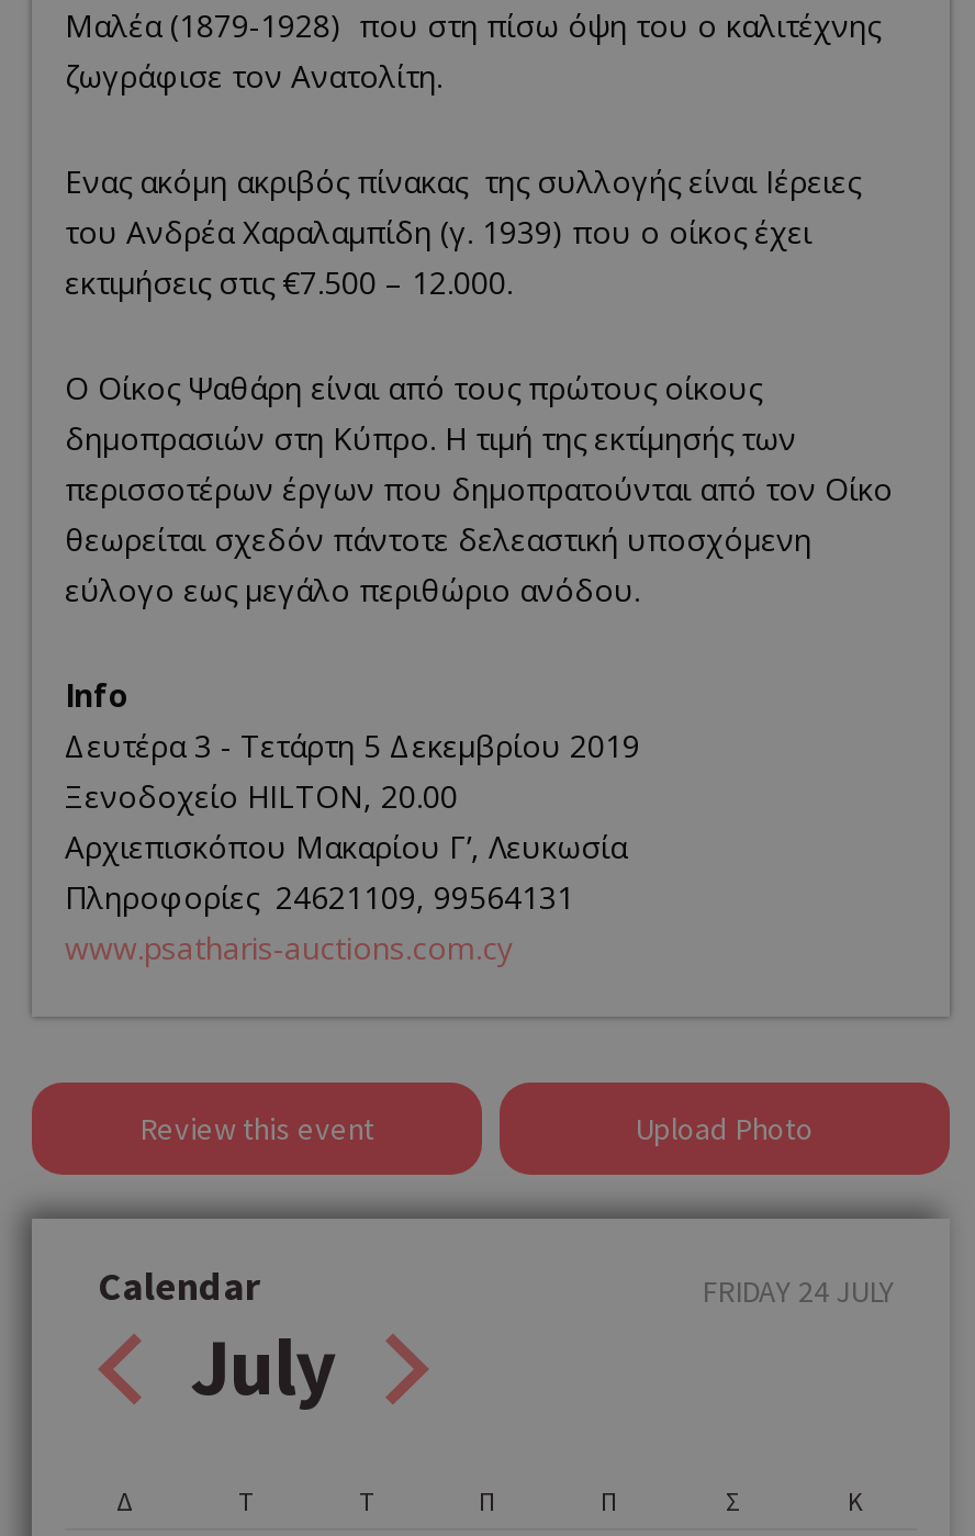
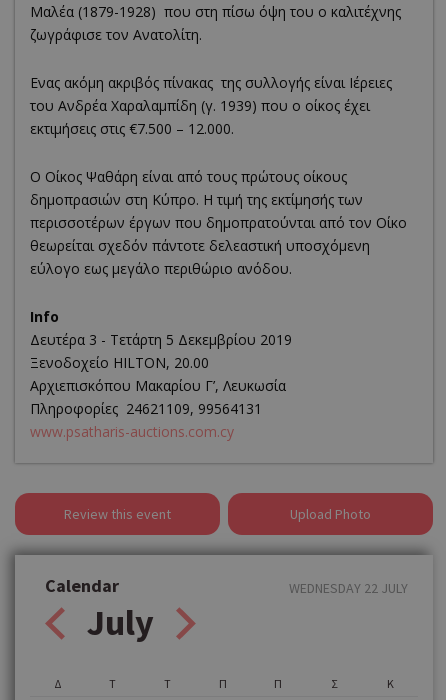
- FRIDAY 24 JULY
+ WEDNESDAY 22 JULY
